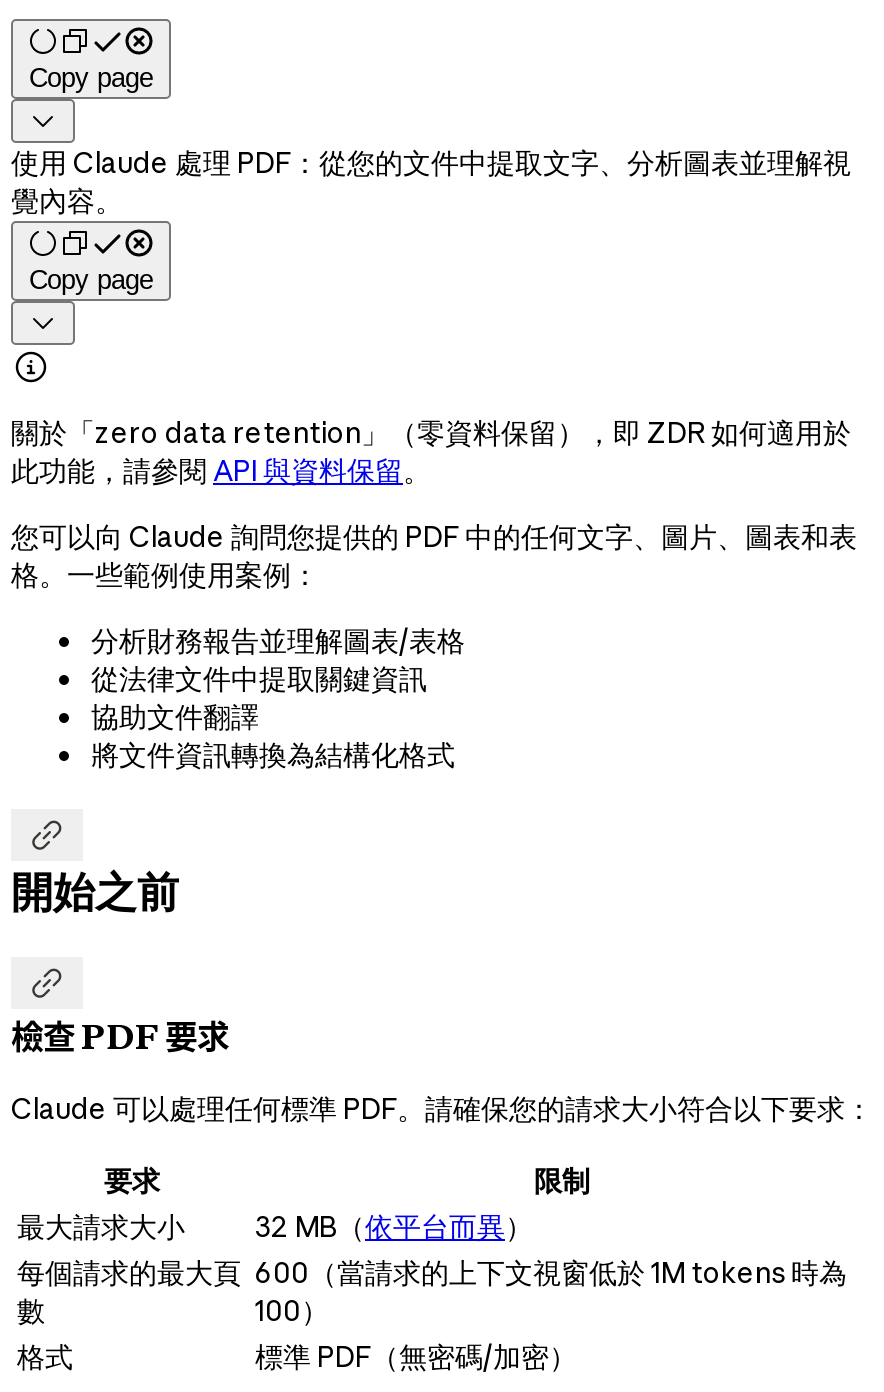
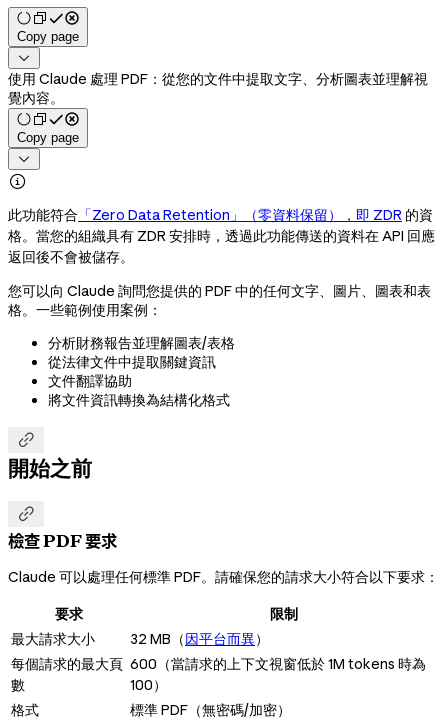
- 關於「zero data retention」（零資料保留），即 ZDR 如何適用於
- 此功能，請參閱API 與資料保留。
+ 此功能符合「Zero Data Retention」（零資料保留），即 ZDR的資
+ 格。當您的組織具有 ZDR 安排時，透過此功能傳送的資料在 API 回應
+ 返回後不會被儲存。

- 協助文件翻譯
+ 文件翻譯協助

- 32 MB（依平台而異）
+ 32 MB（因平台而異）
